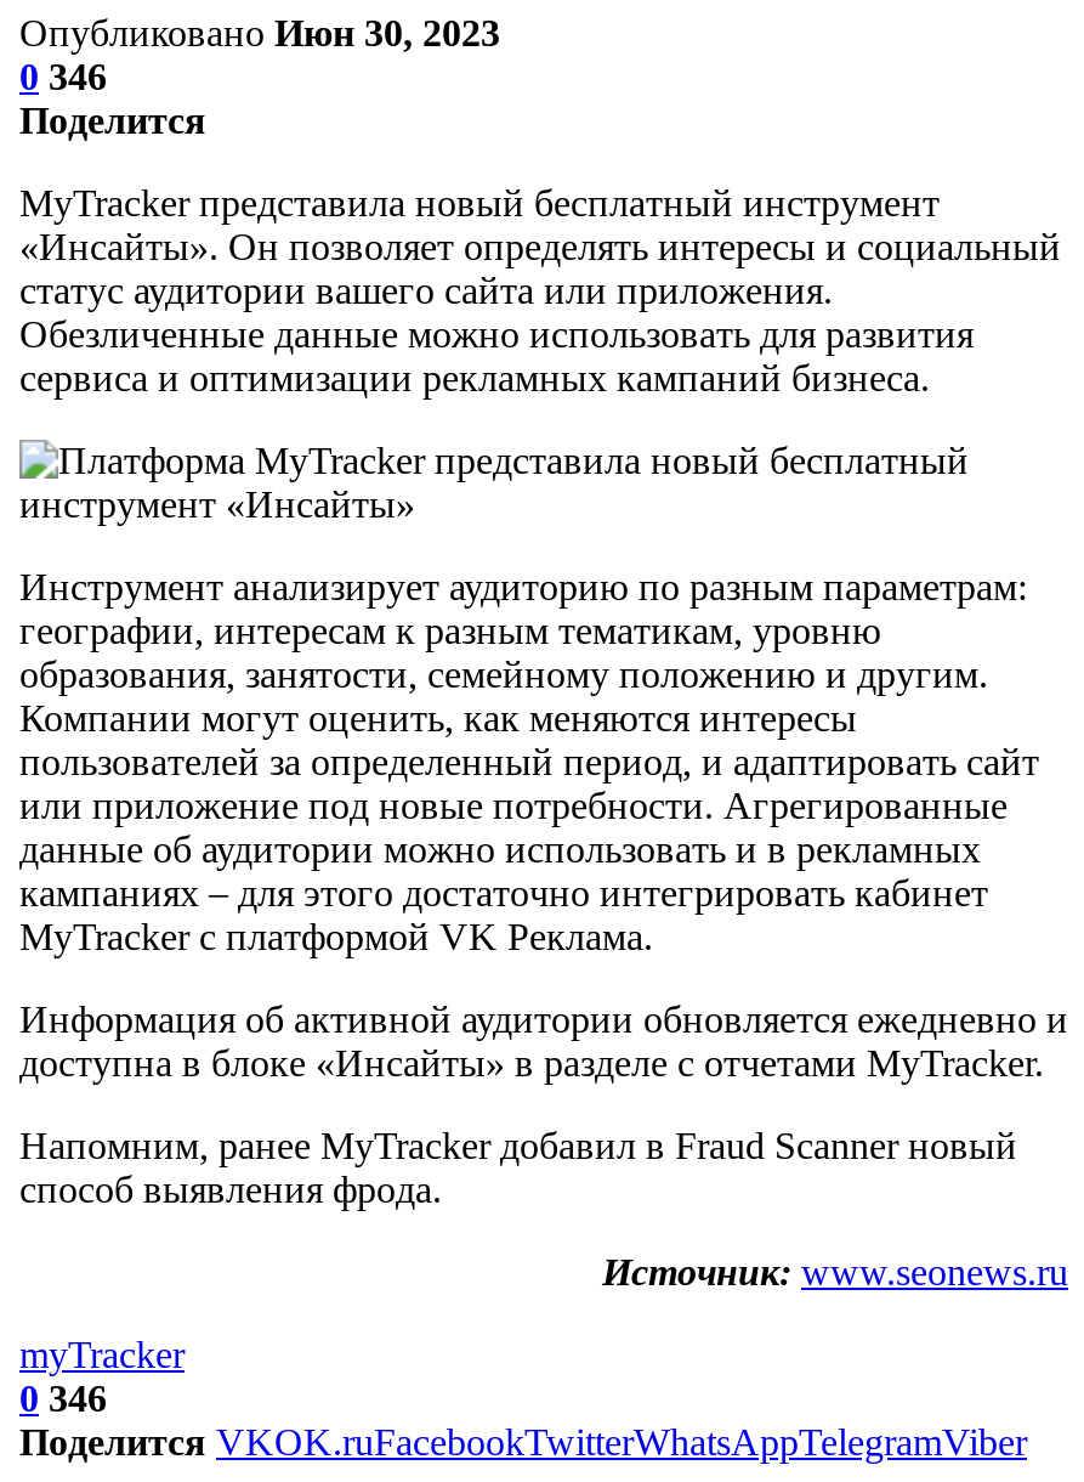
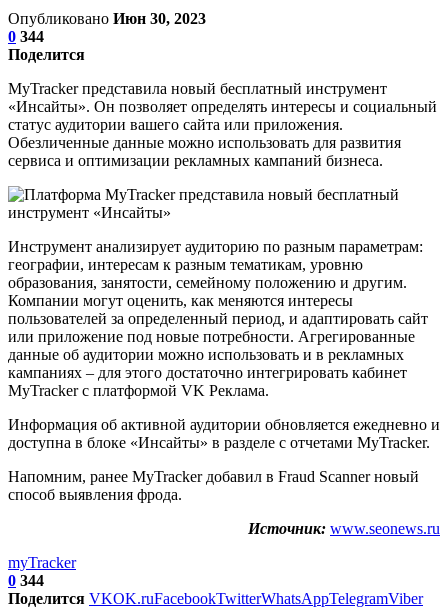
- 0 346
+ 0 344

- 0 346
+ 0 344
